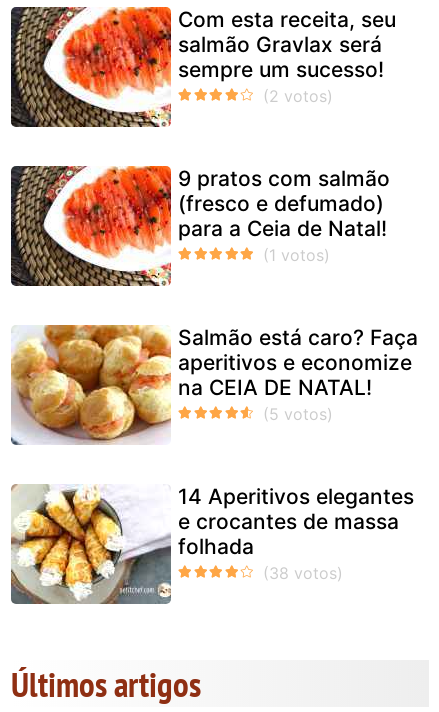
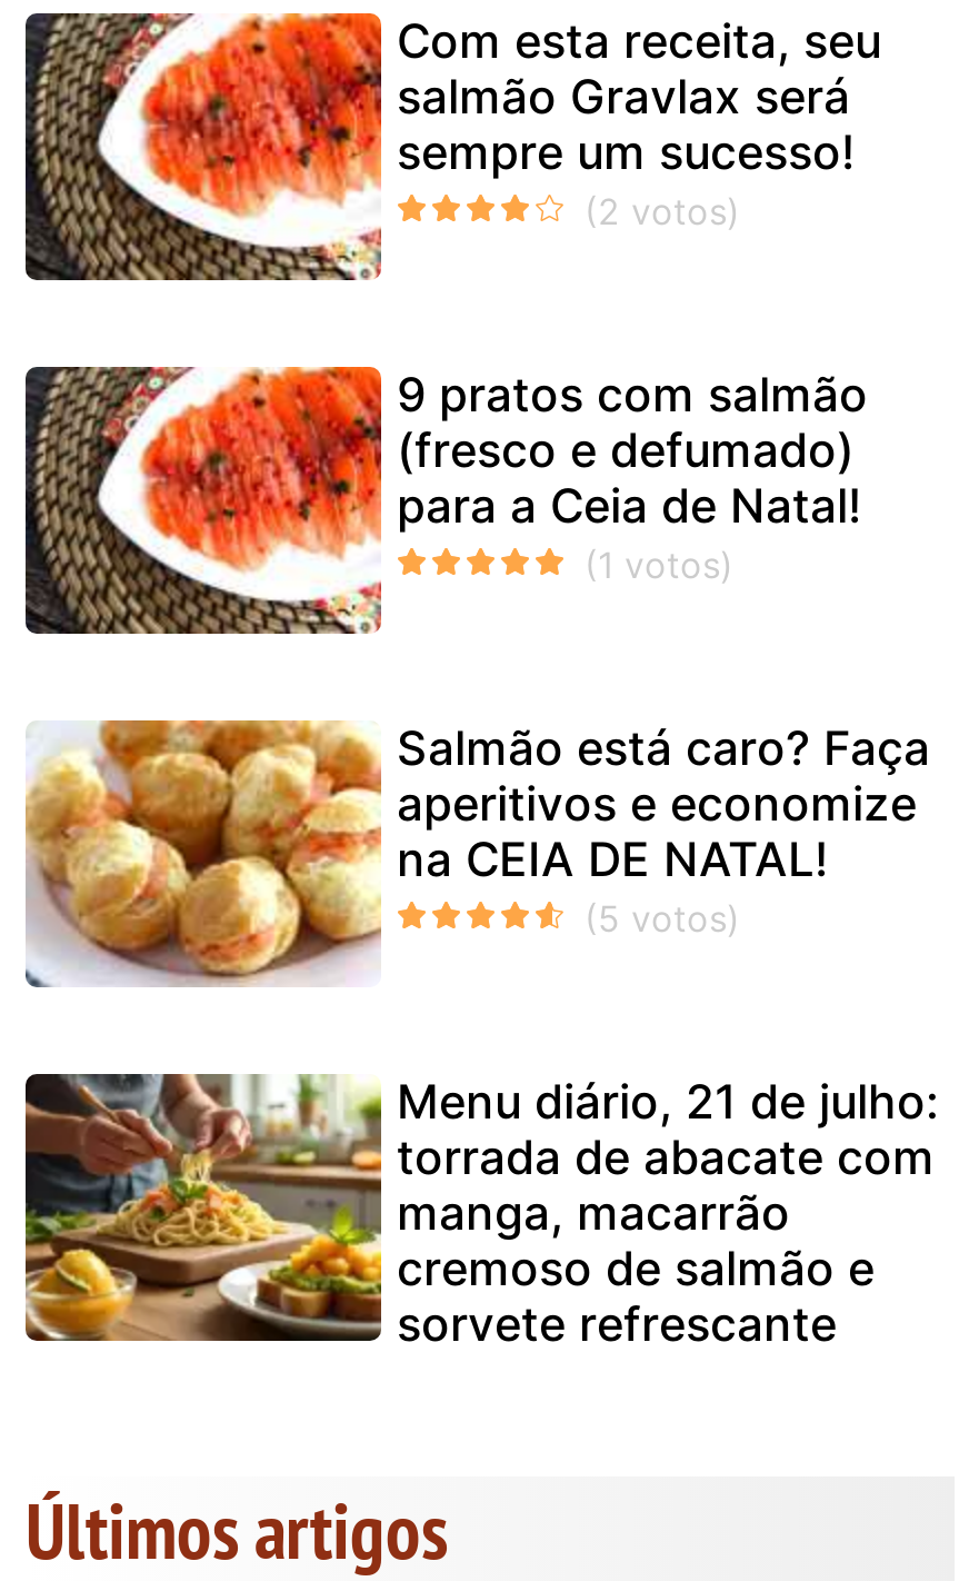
- [image]
- 14 Aperitivos elegantes
- e crocantes de massa
- folhada
+ [image]
+ Menu diário, 21 de julho:
+ torrada de abacate com
+ manga, macarrão
+ cremoso de salmão e
+ sorvete refrescante
